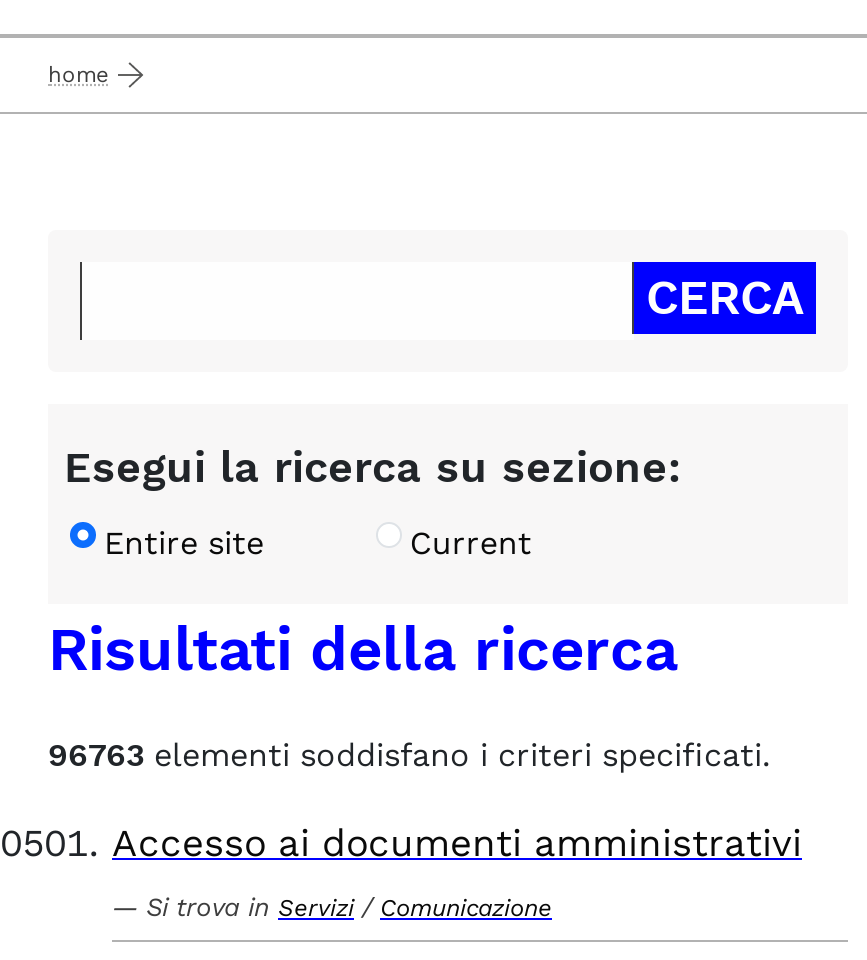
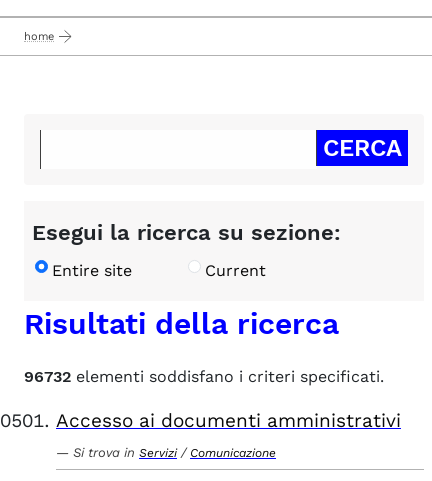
- 96763 elementi soddisfano i criteri specificati.
+ 96732 elementi soddisfano i criteri specificati.
